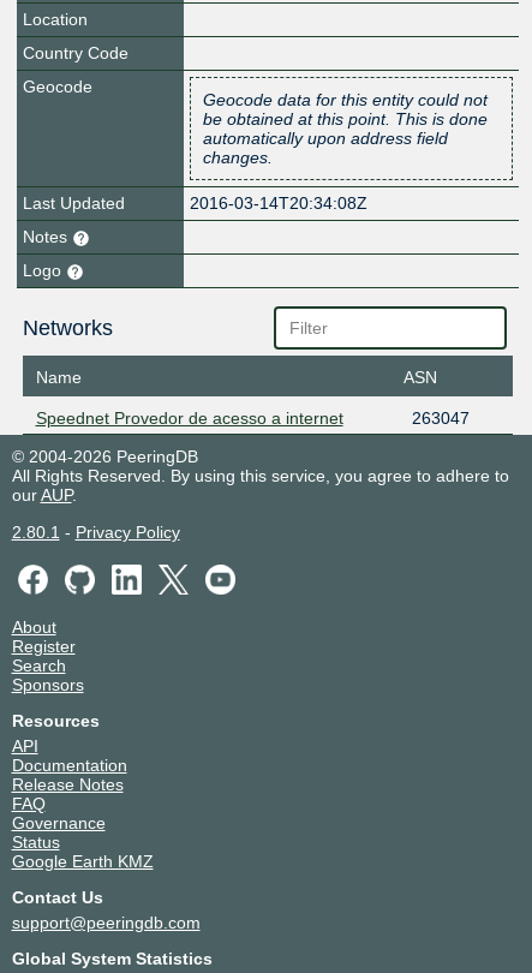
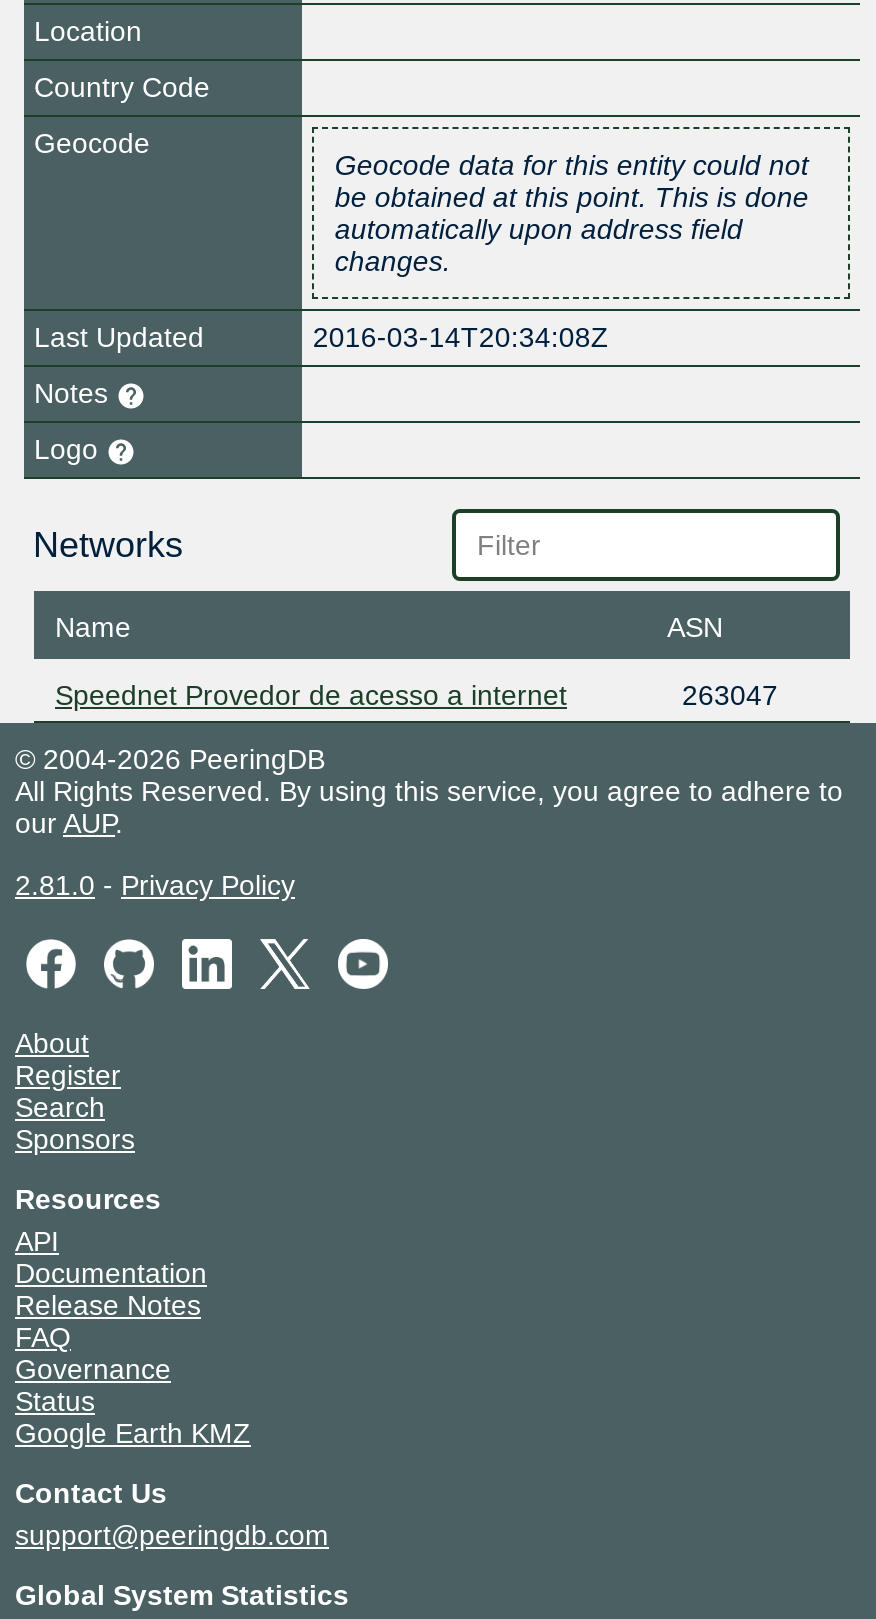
- 2.80.1 - Privacy Policy
+ 2.81.0 - Privacy Policy
